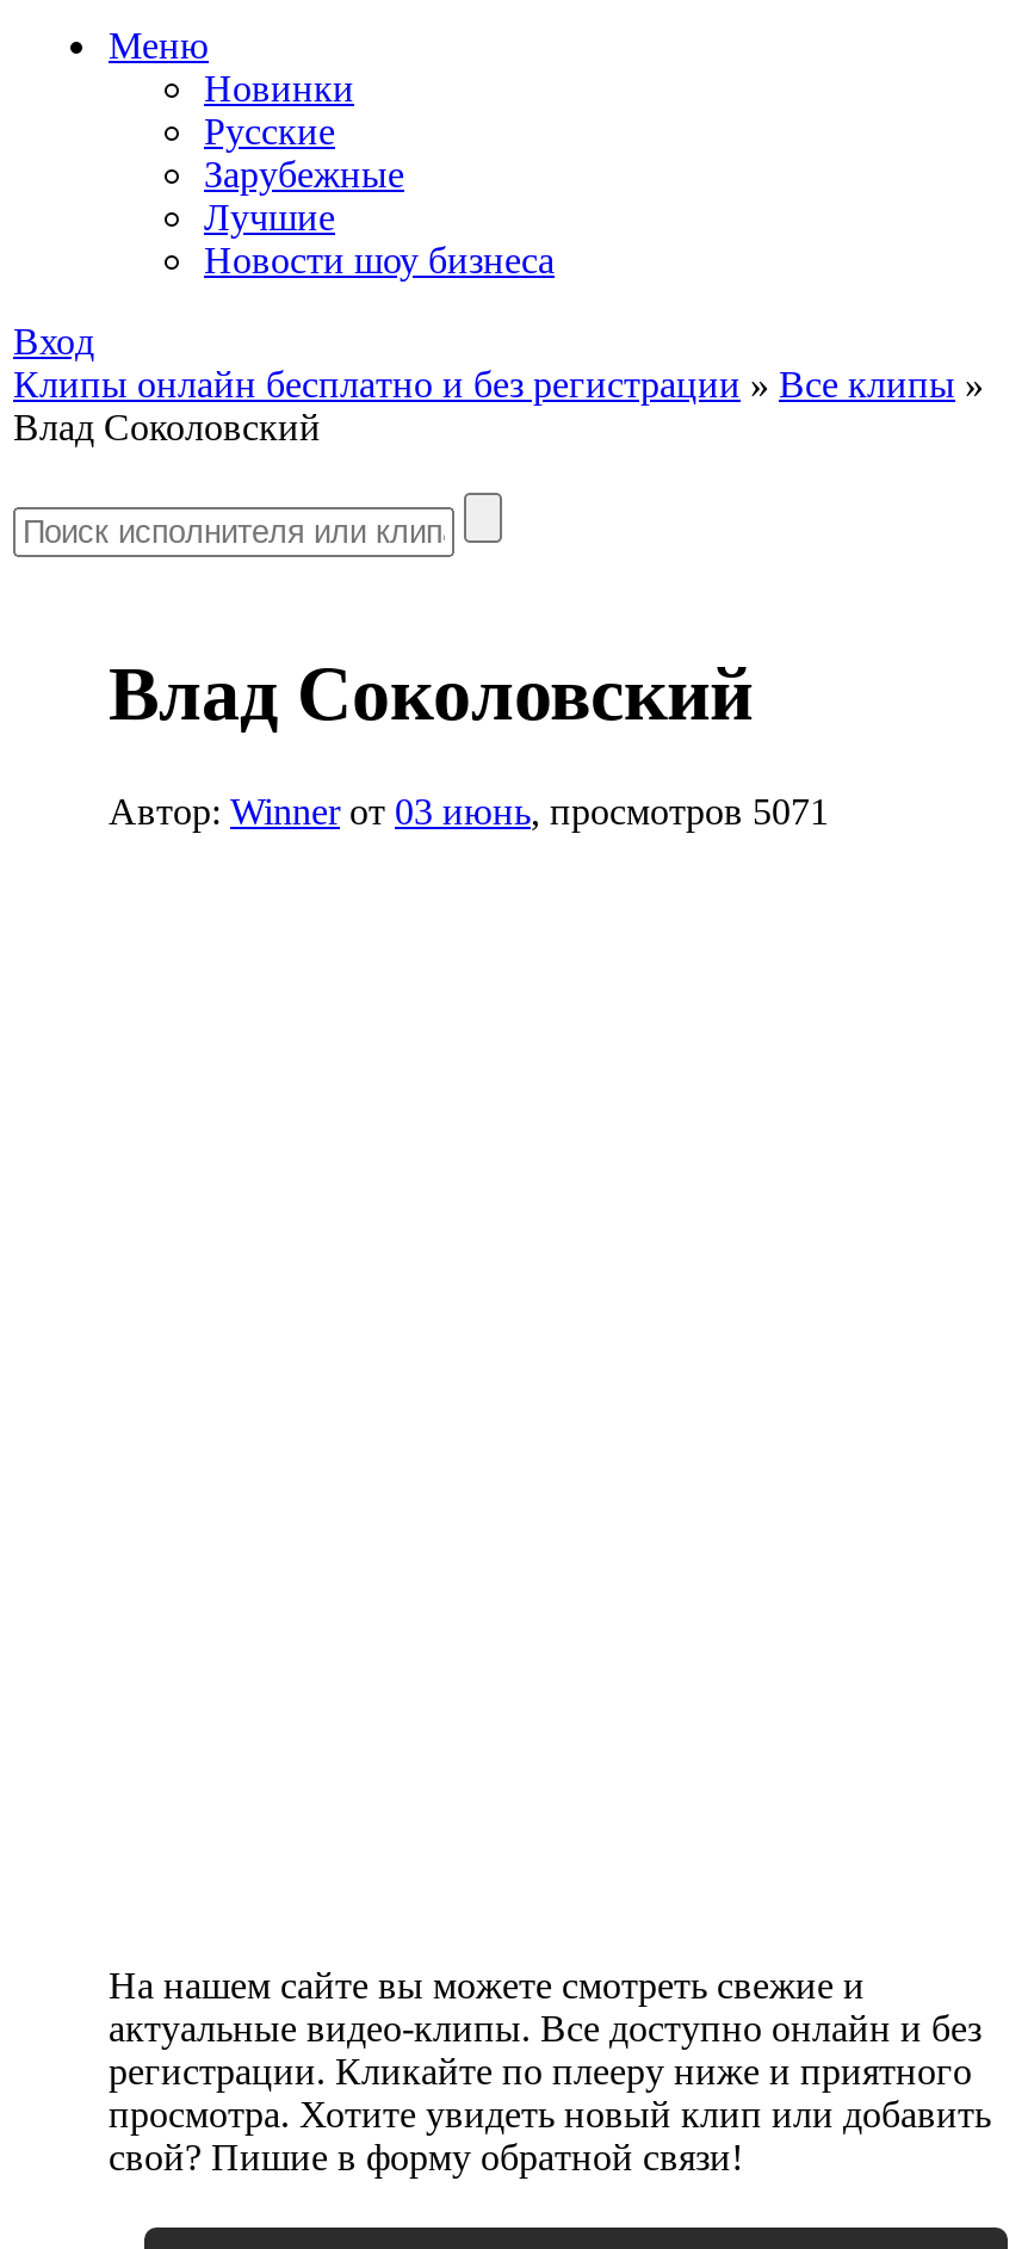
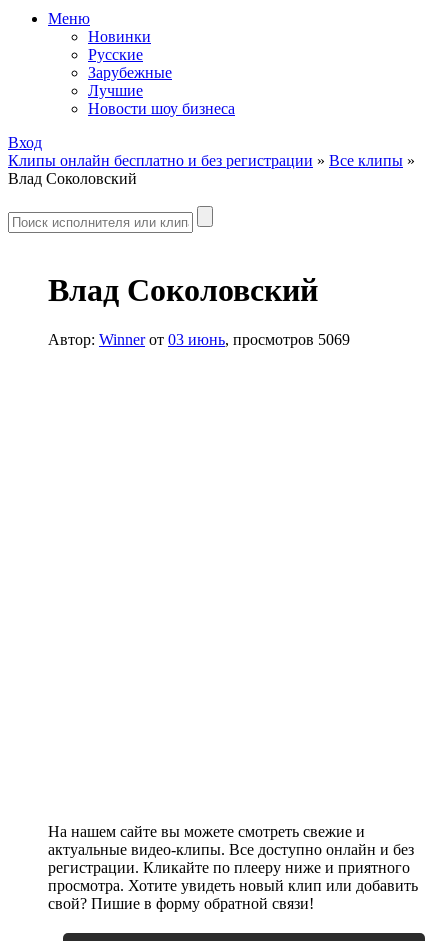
- Автор: Winner от 03 июнь, просмотров 5071
+ Автор: Winner от 03 июнь, просмотров 5069
